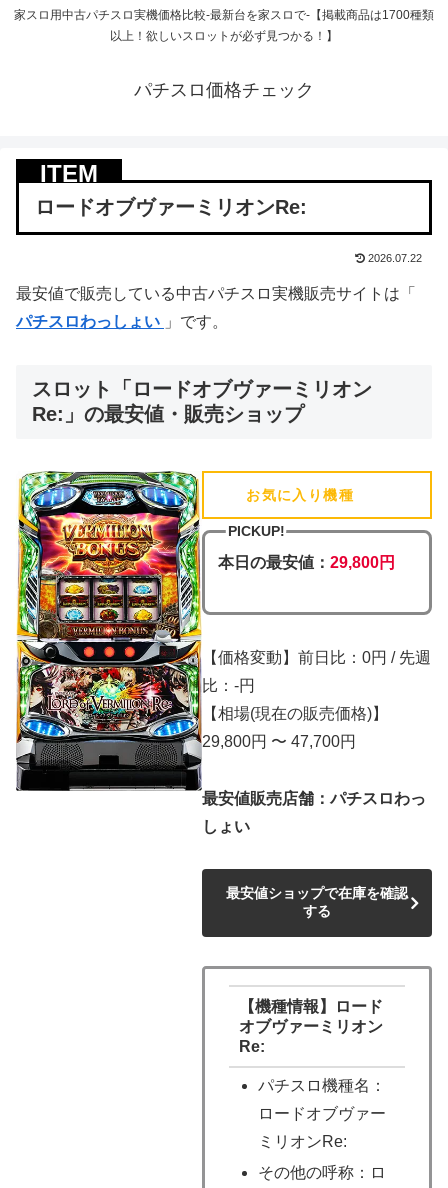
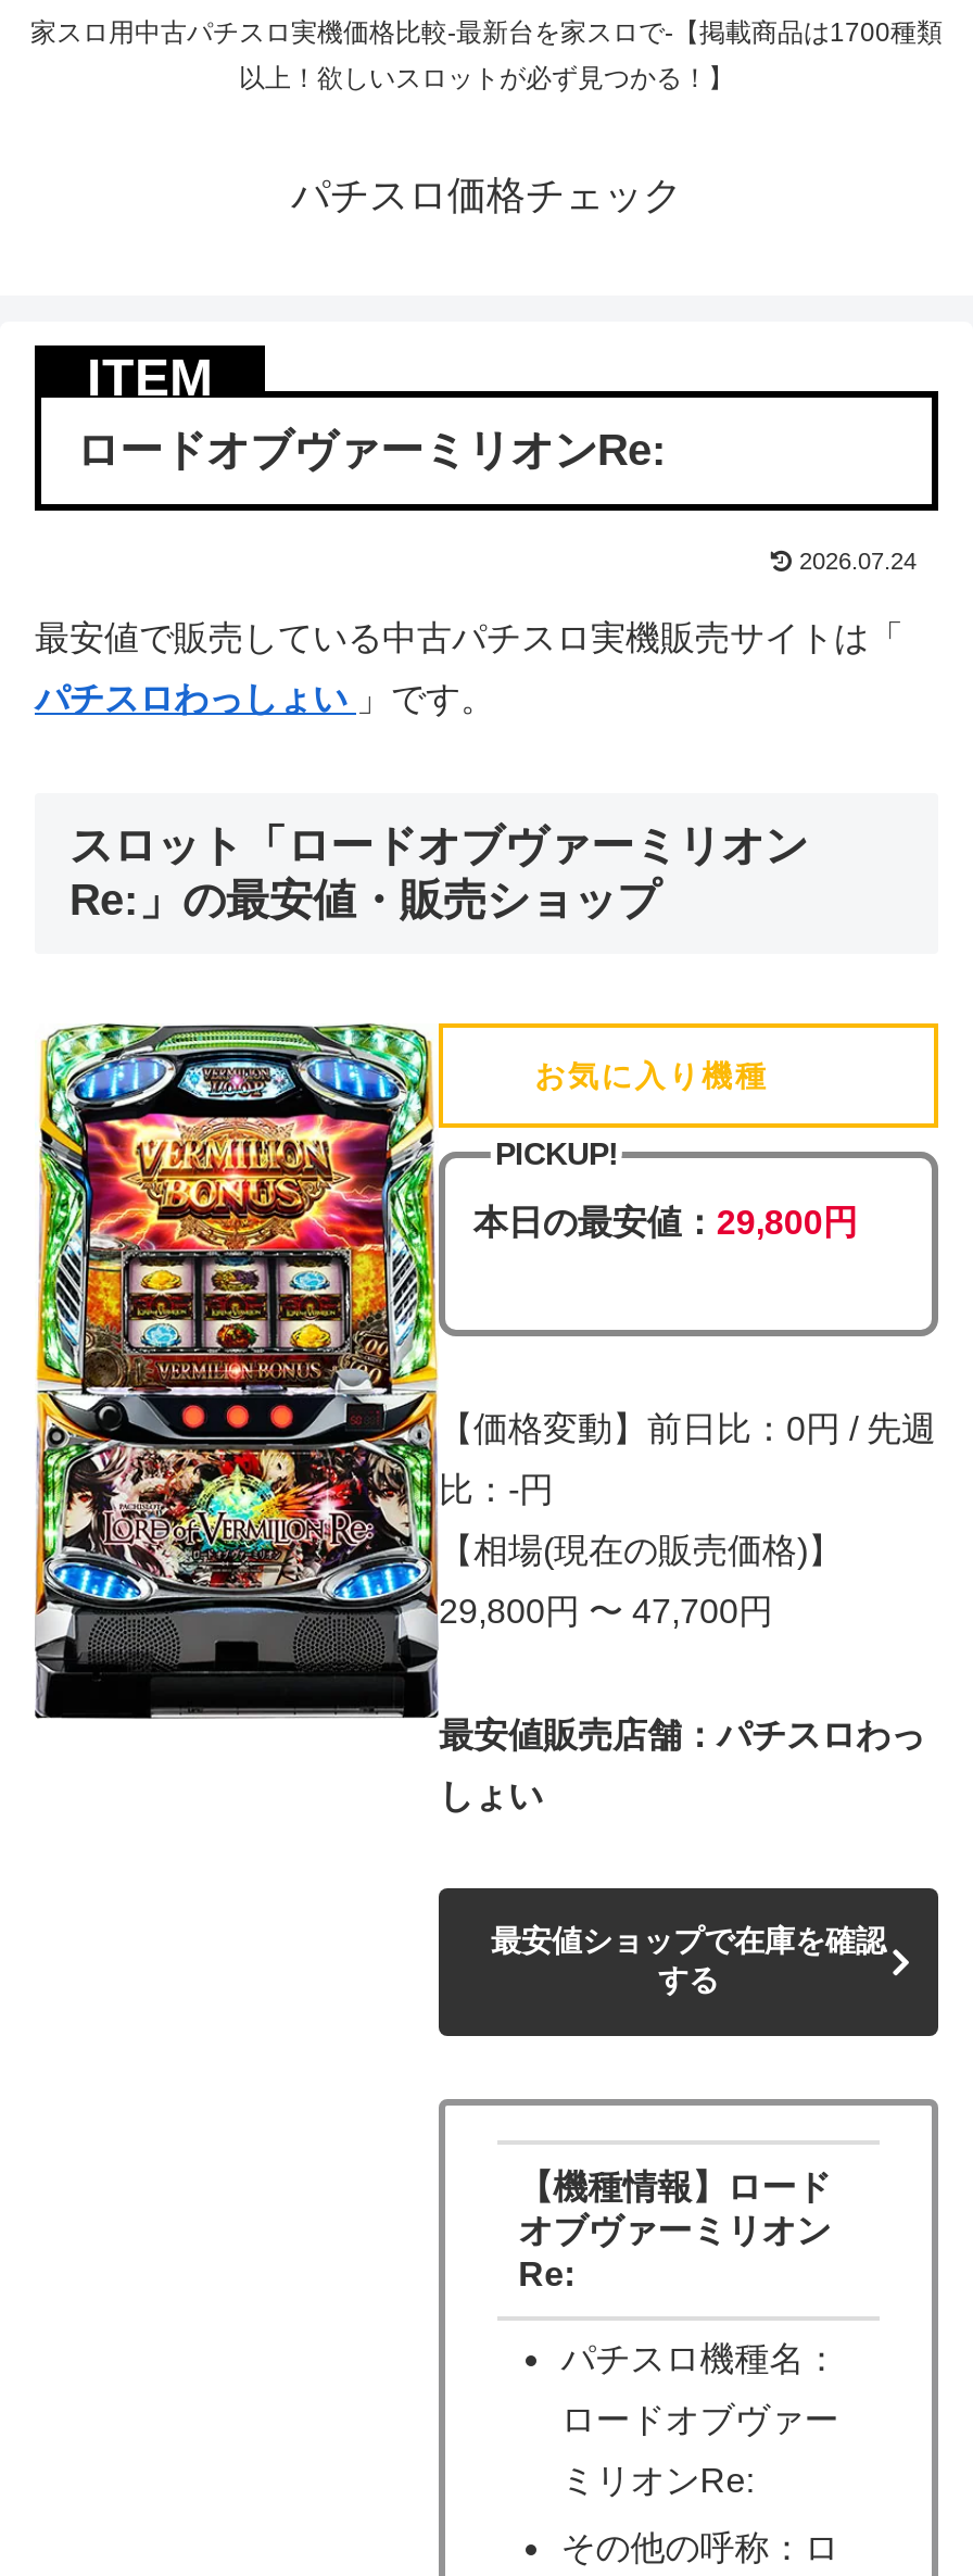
- 2026.07.22
+ 2026.07.24
